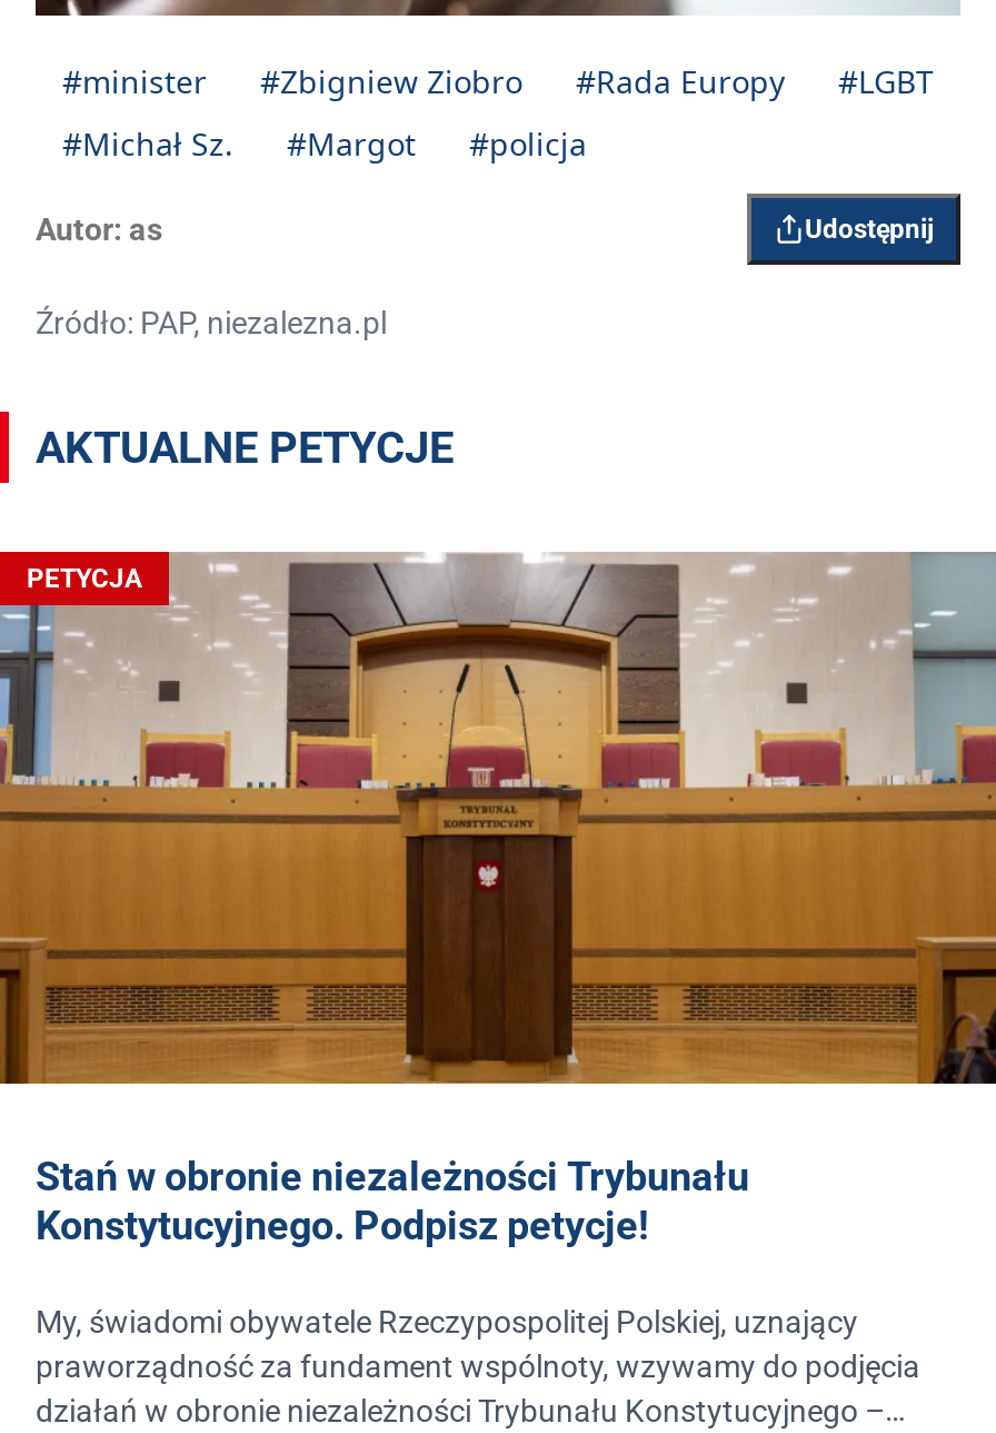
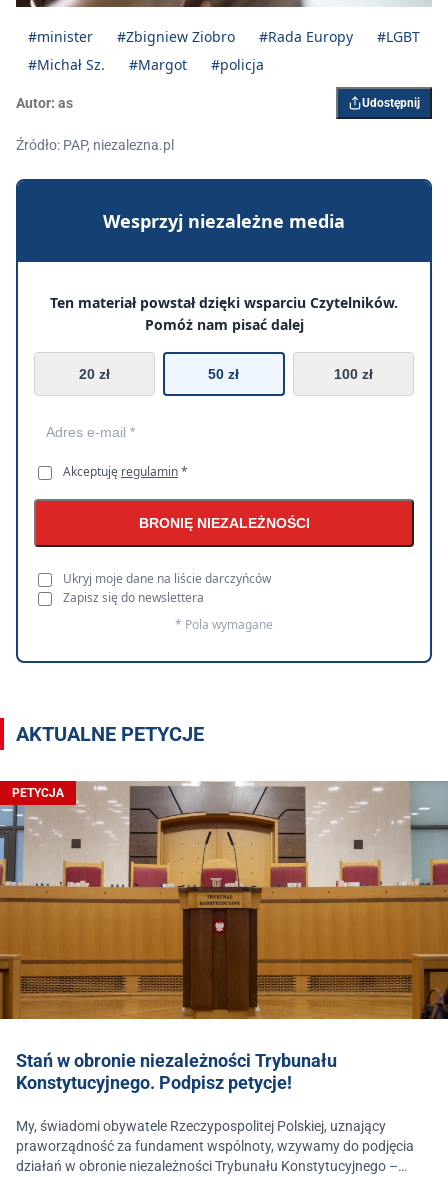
+ [image]
+ Wesprzyj niezależne media
+ Ten materiał powstał dzięki wsparciu Czytelników.
+ Pomóż nam pisać dalej
+ 20 zł
+ 50 zł
+ 100 zł

+ Akceptuję regulamin *
+ BRONIĘ NIEZALEŻNOŚCI
+ Ukryj moje dane na liście darczyńców
+ Zapisz się do newslettera
+ * Pola wymagane
